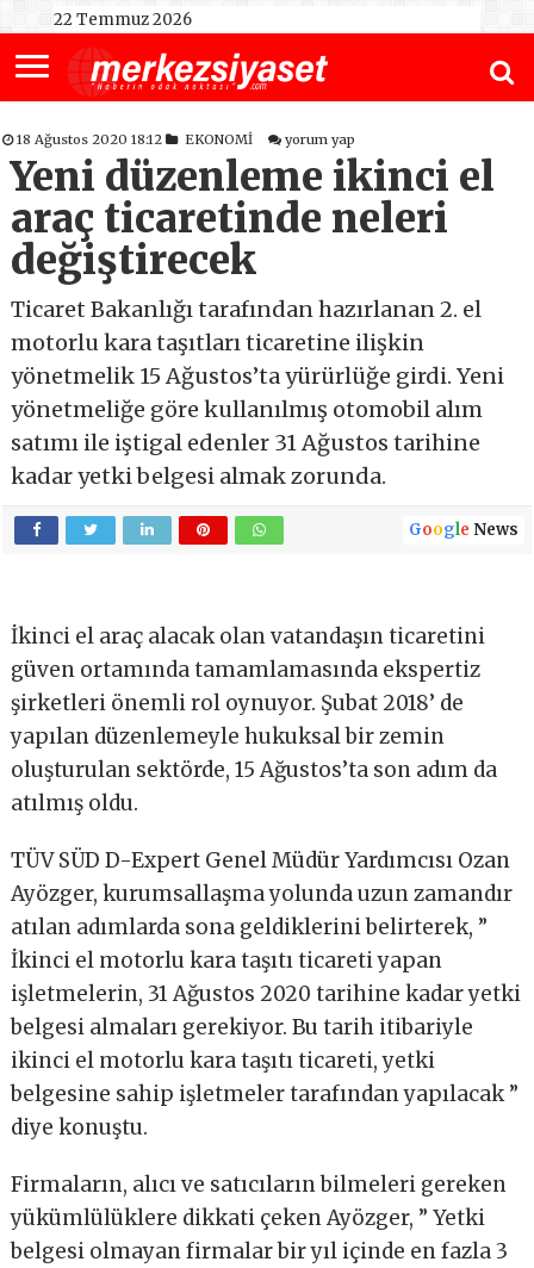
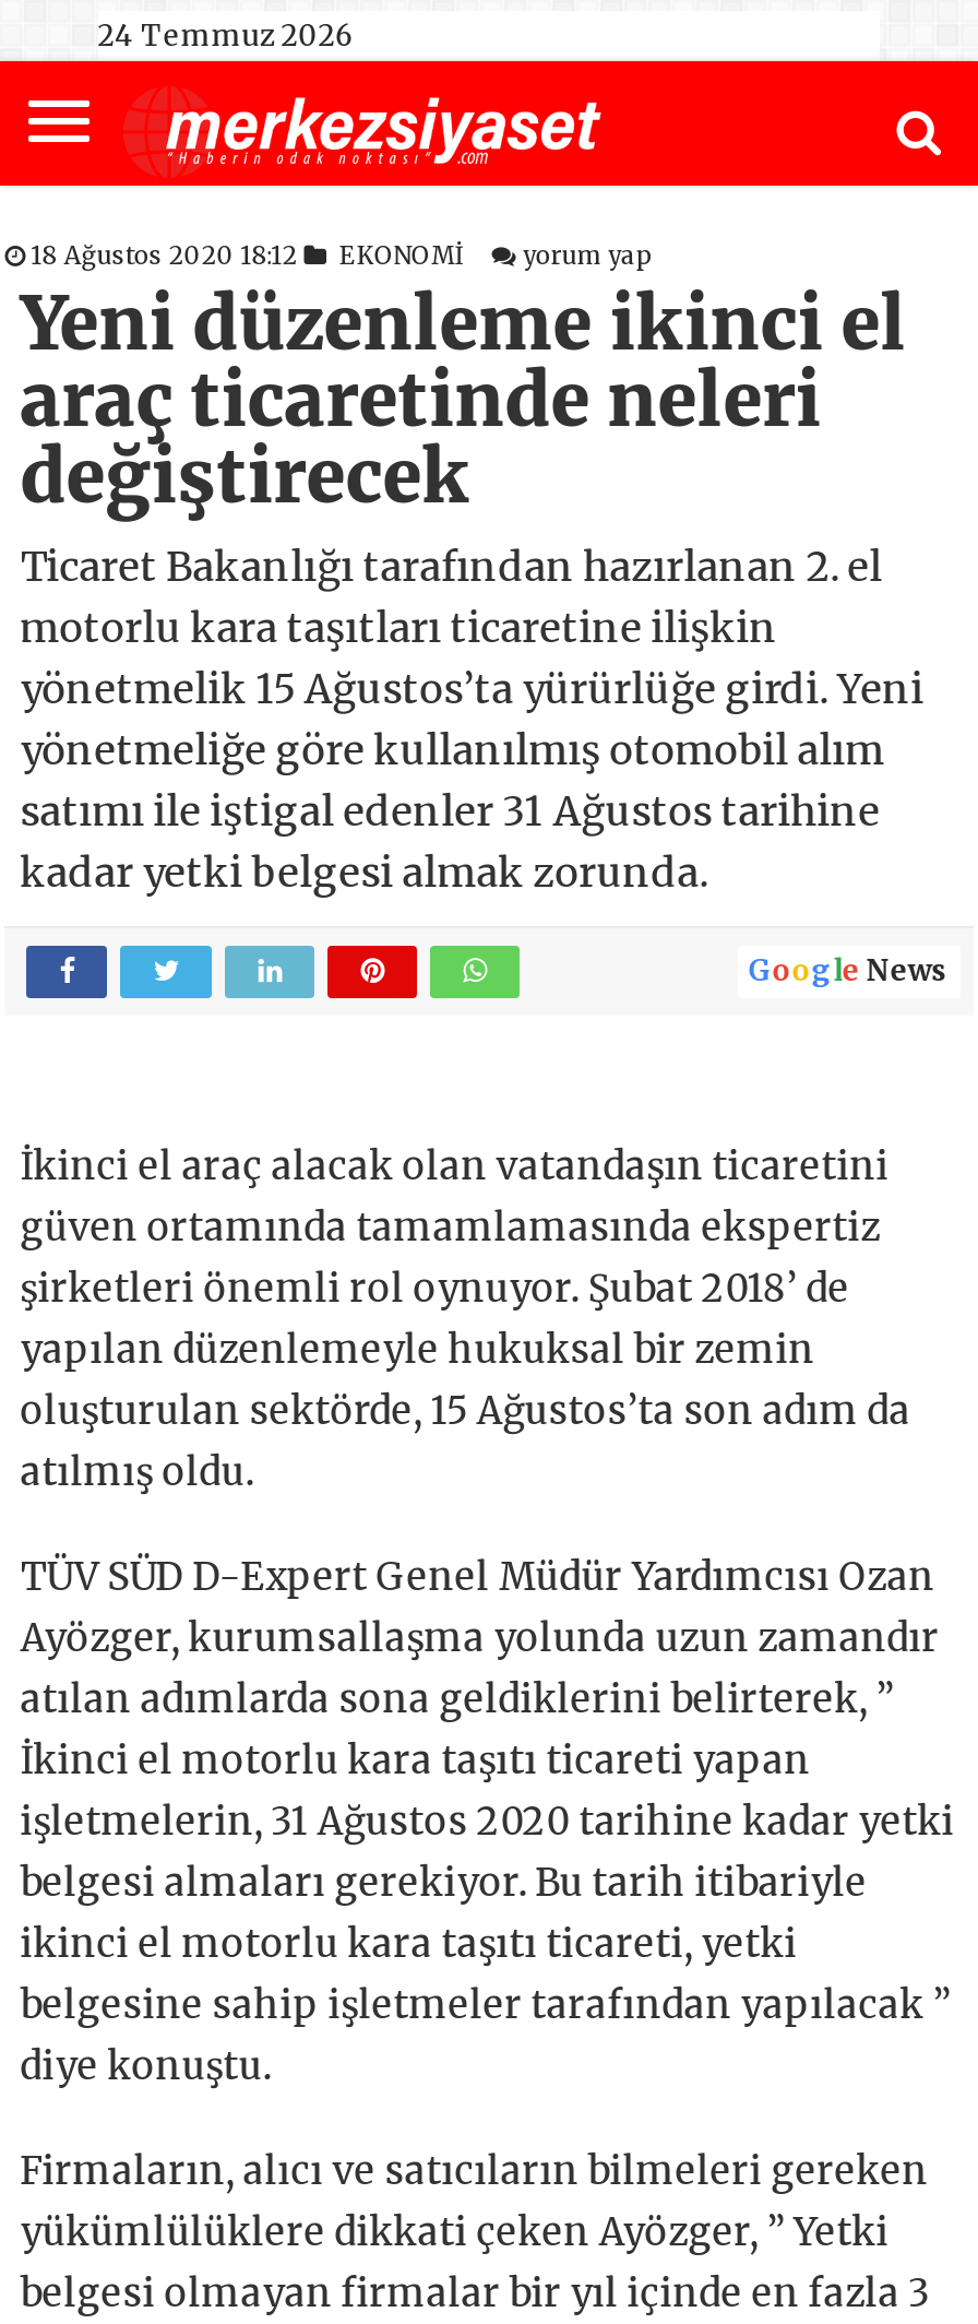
- 22 Temmuz 2026
+ 24 Temmuz 2026
